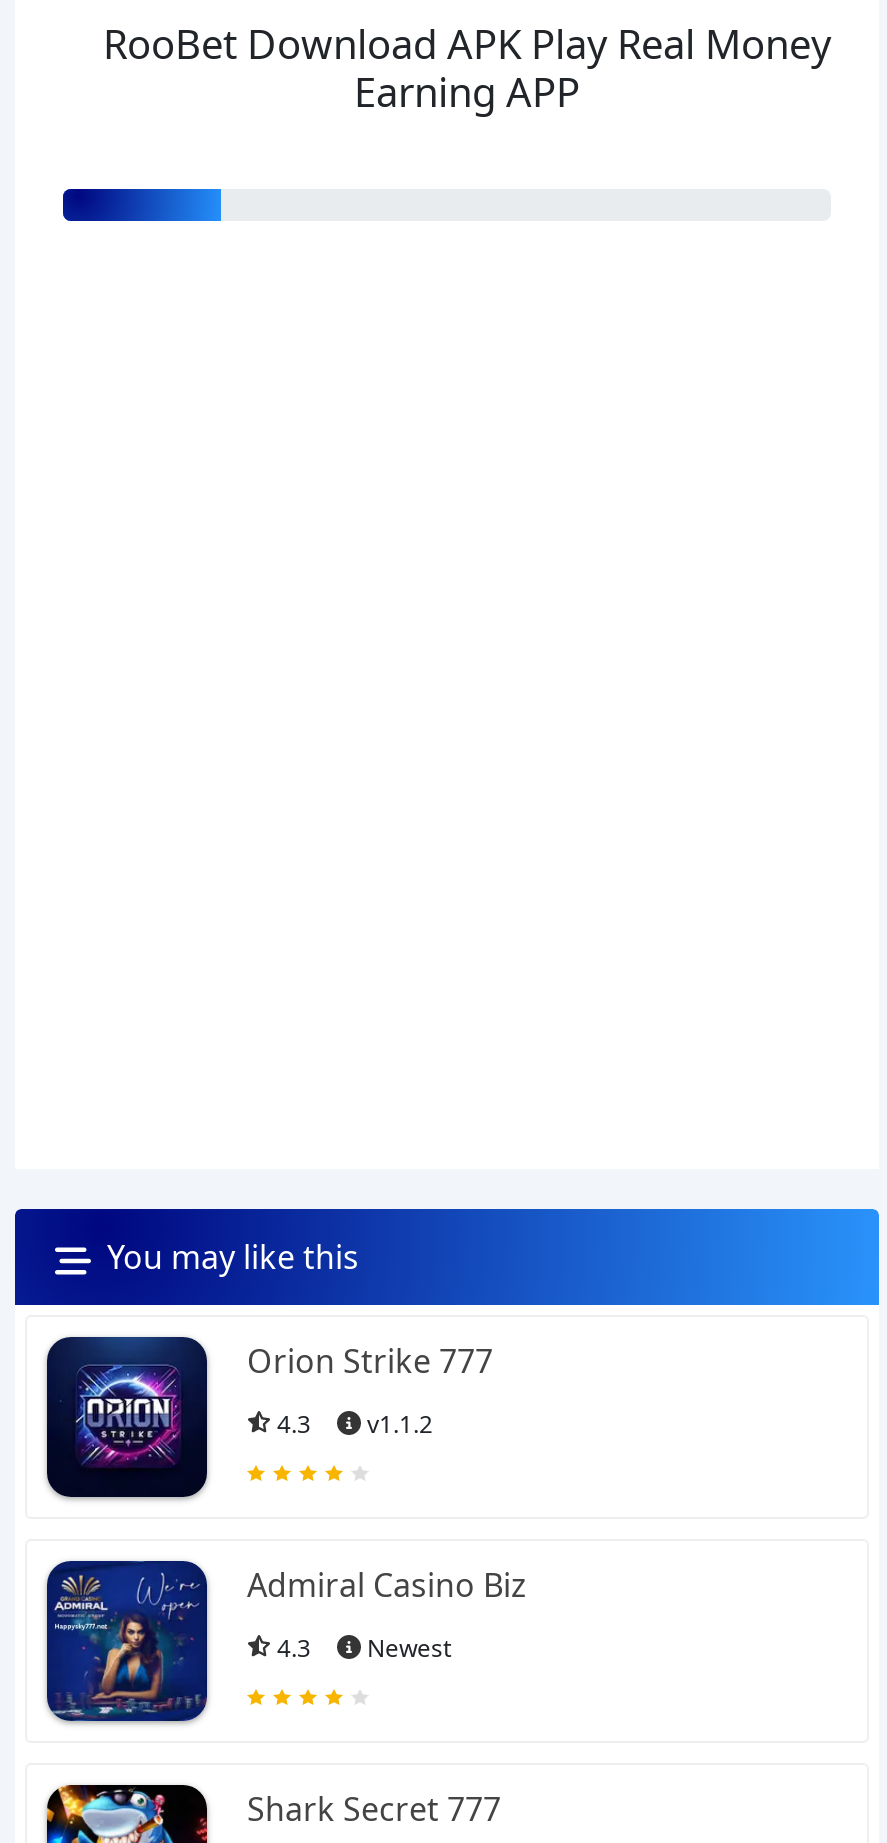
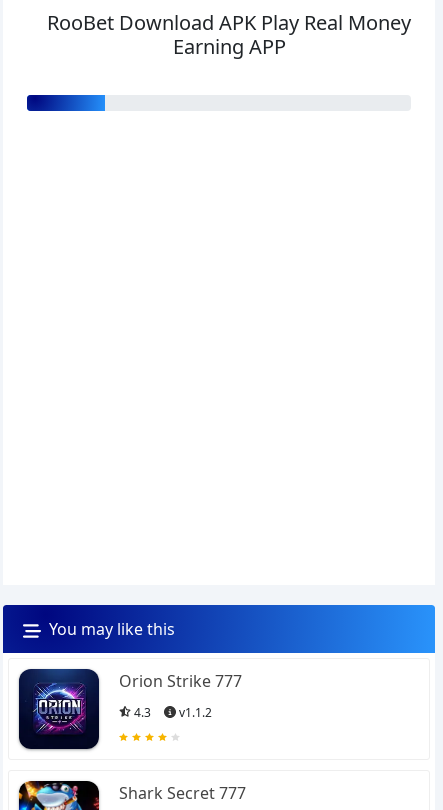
- [image]
- Admiral Casino Biz
- 4.3
- Newest
